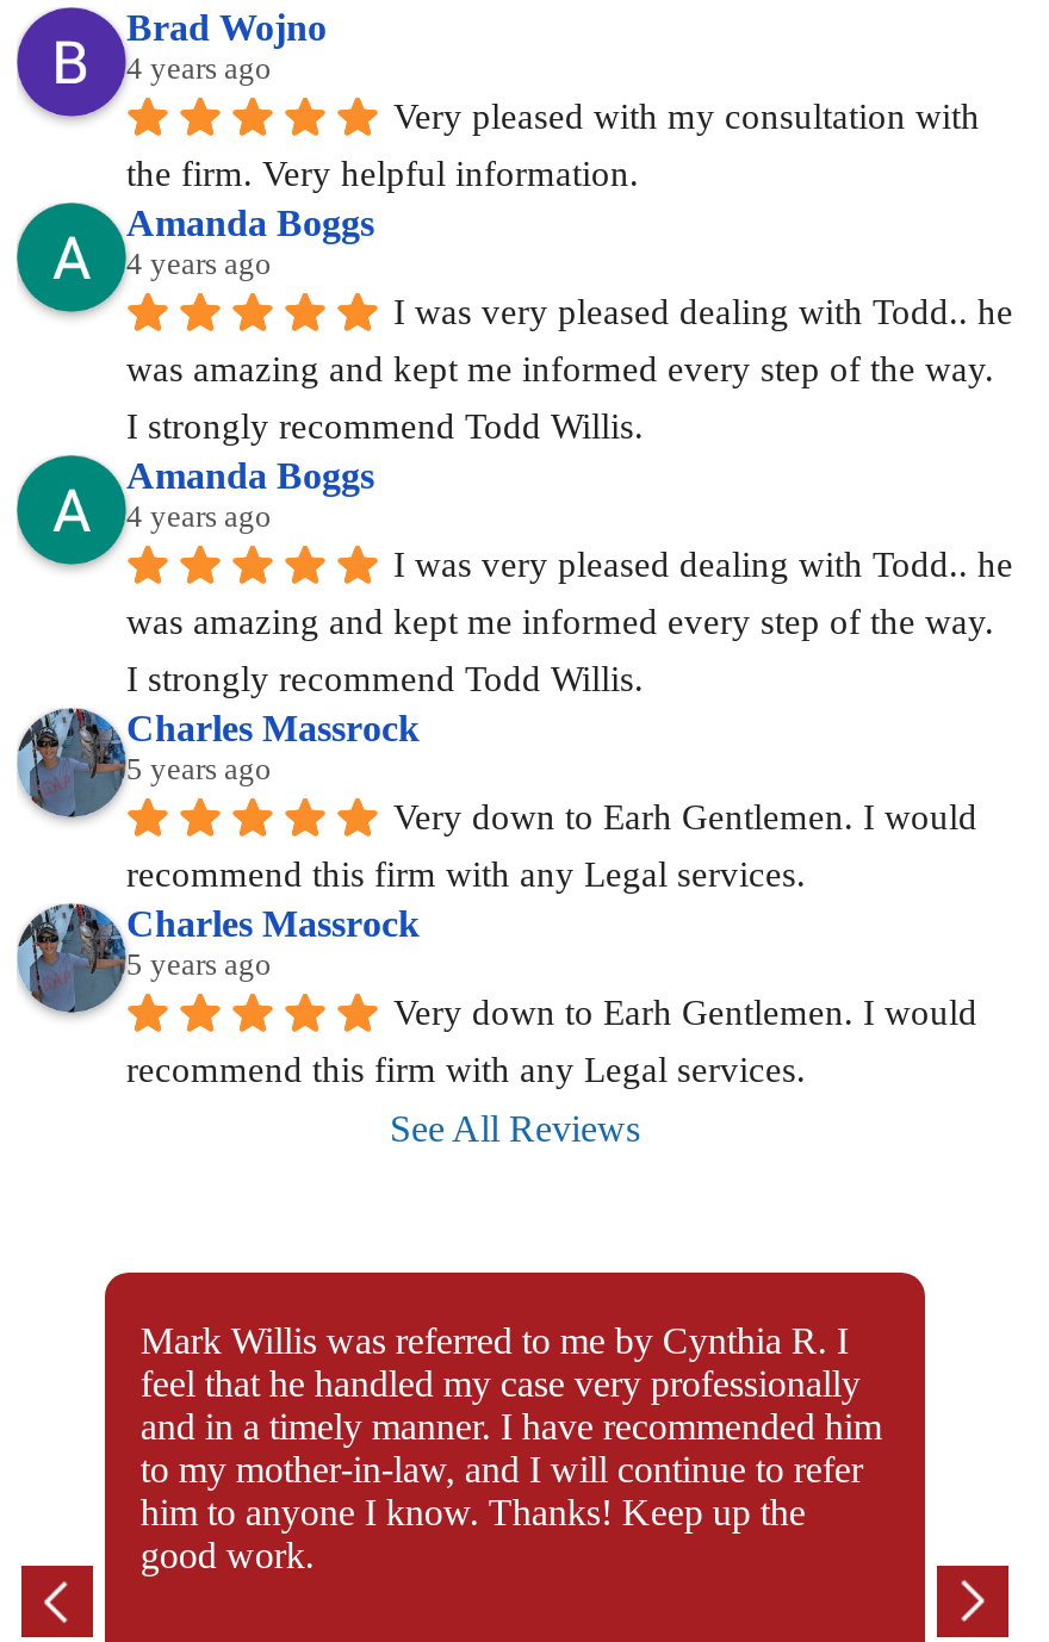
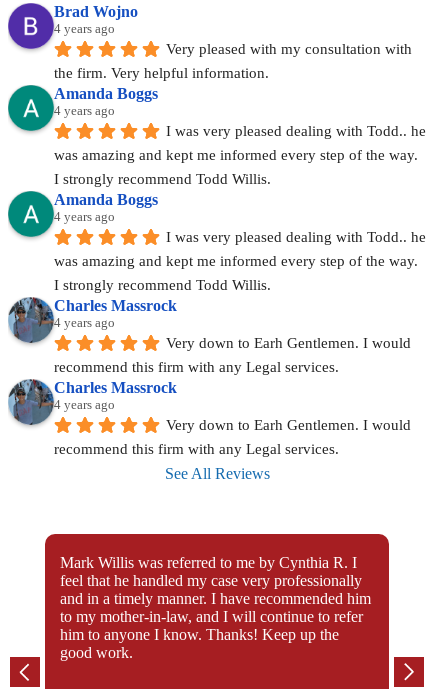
- 5 years ago
+ 4 years ago

- 5 years ago
+ 4 years ago
